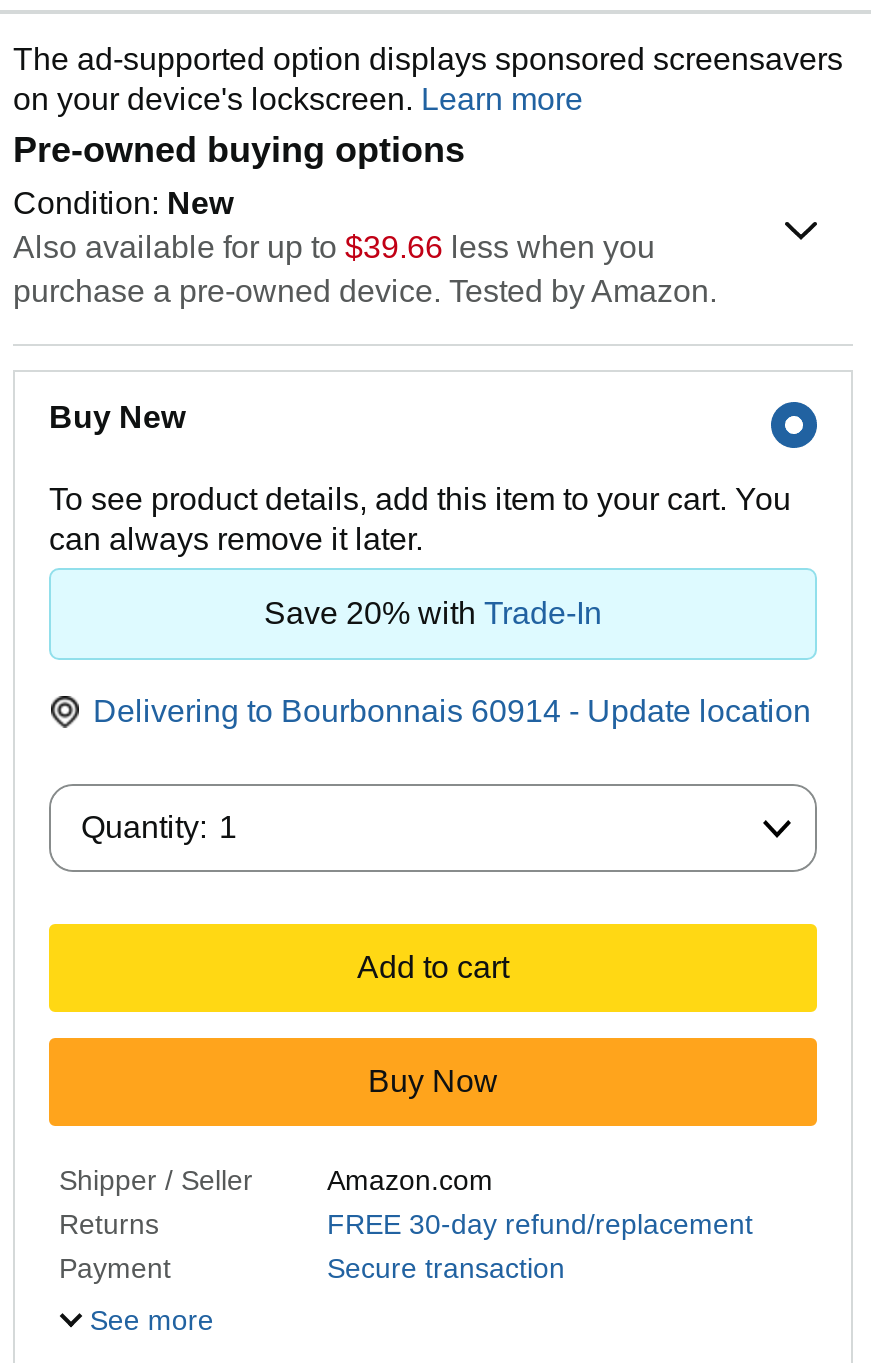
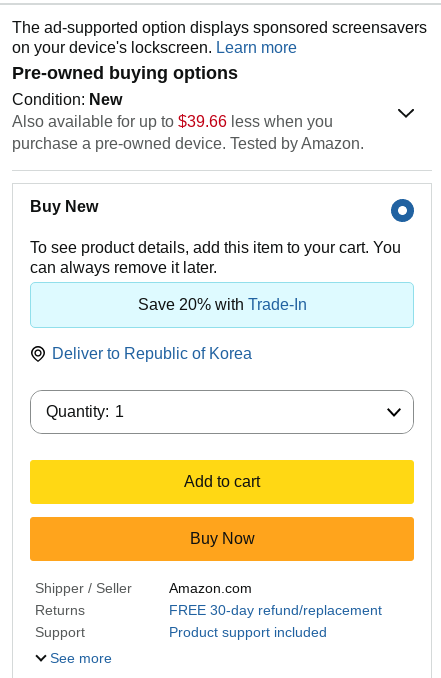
- Delivering to Bourbonnais 60914 - Update location
+ Deliver to Republic of Korea

- Payment
- Secure transaction
+ Support
+ Product support included
